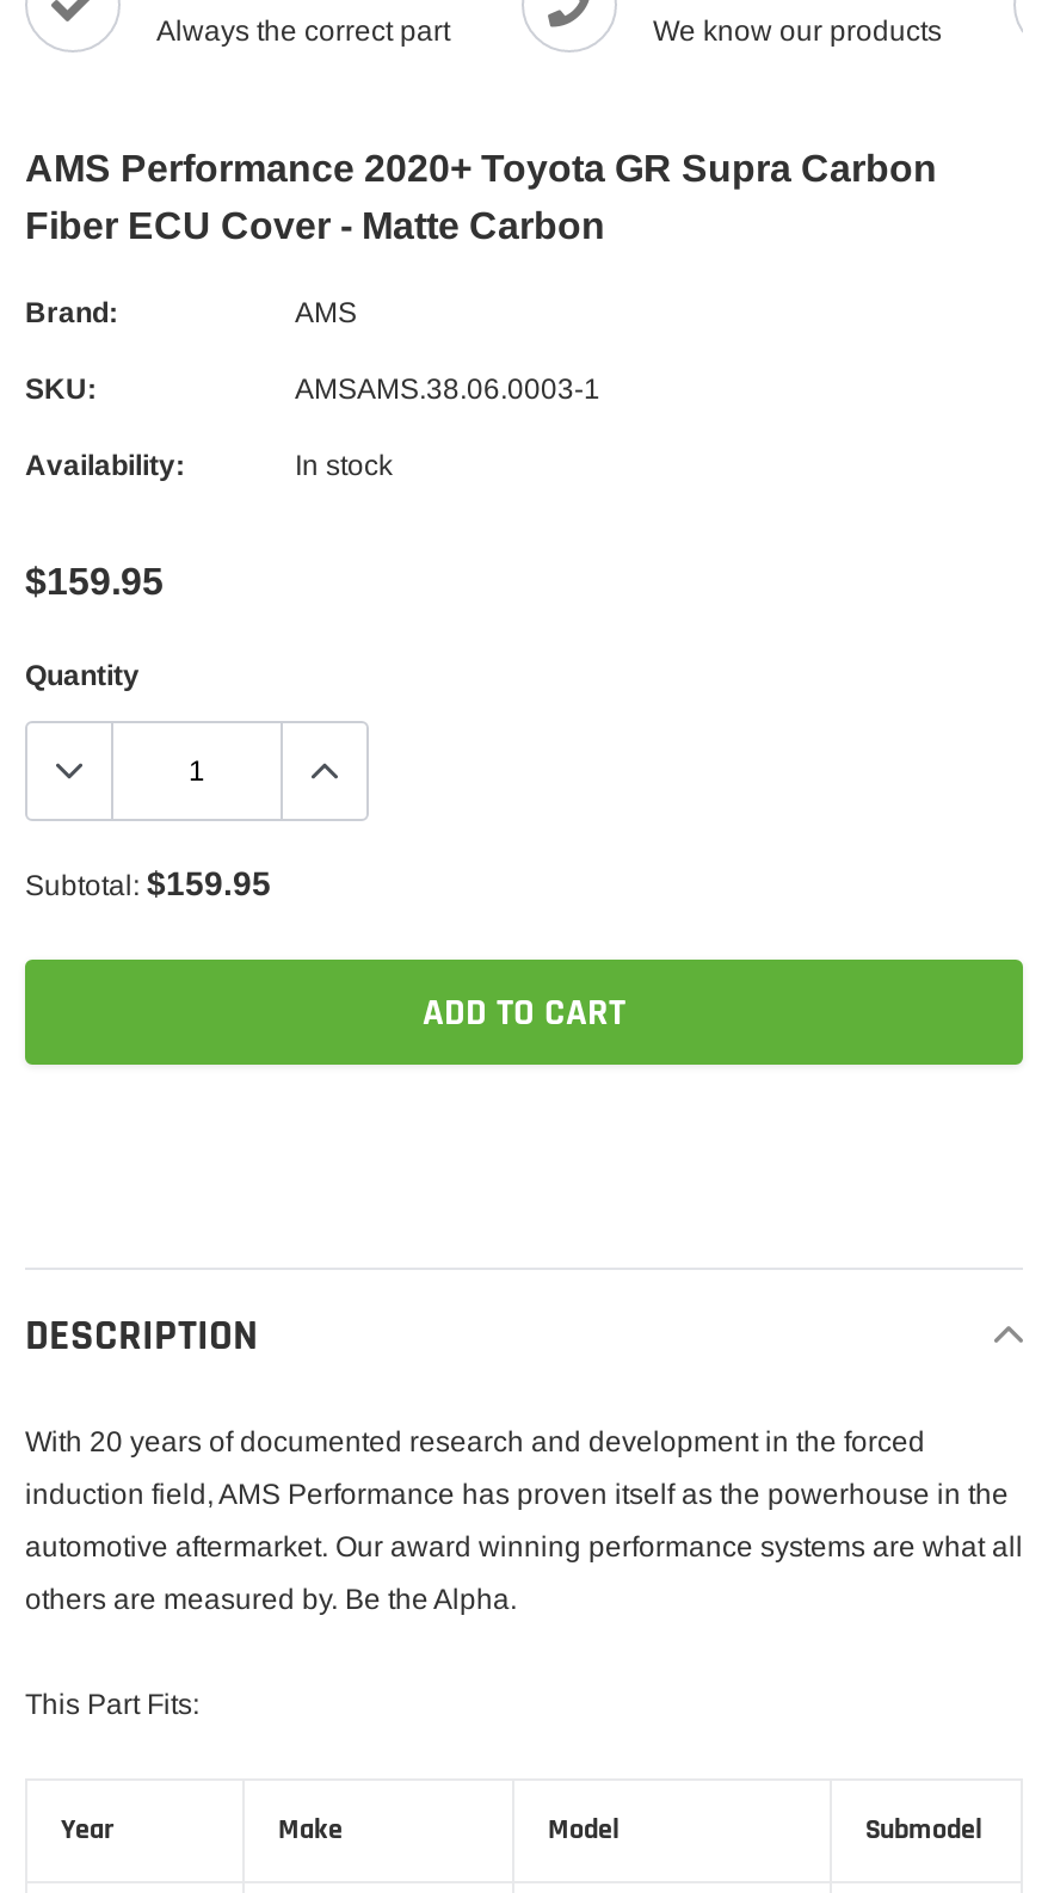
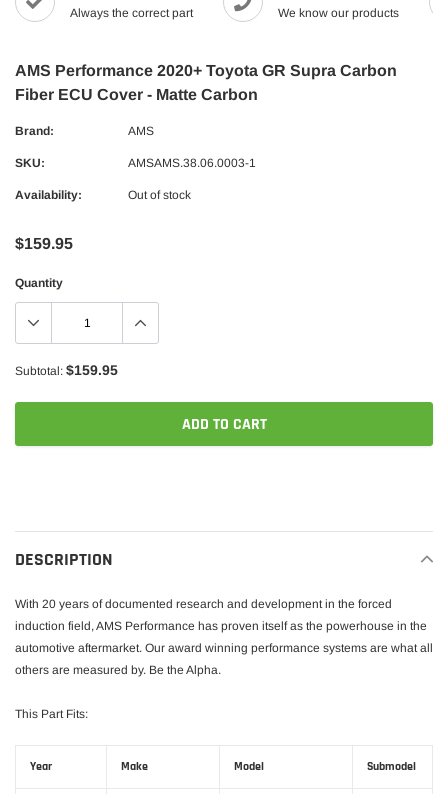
- In stock
+ Out of stock
